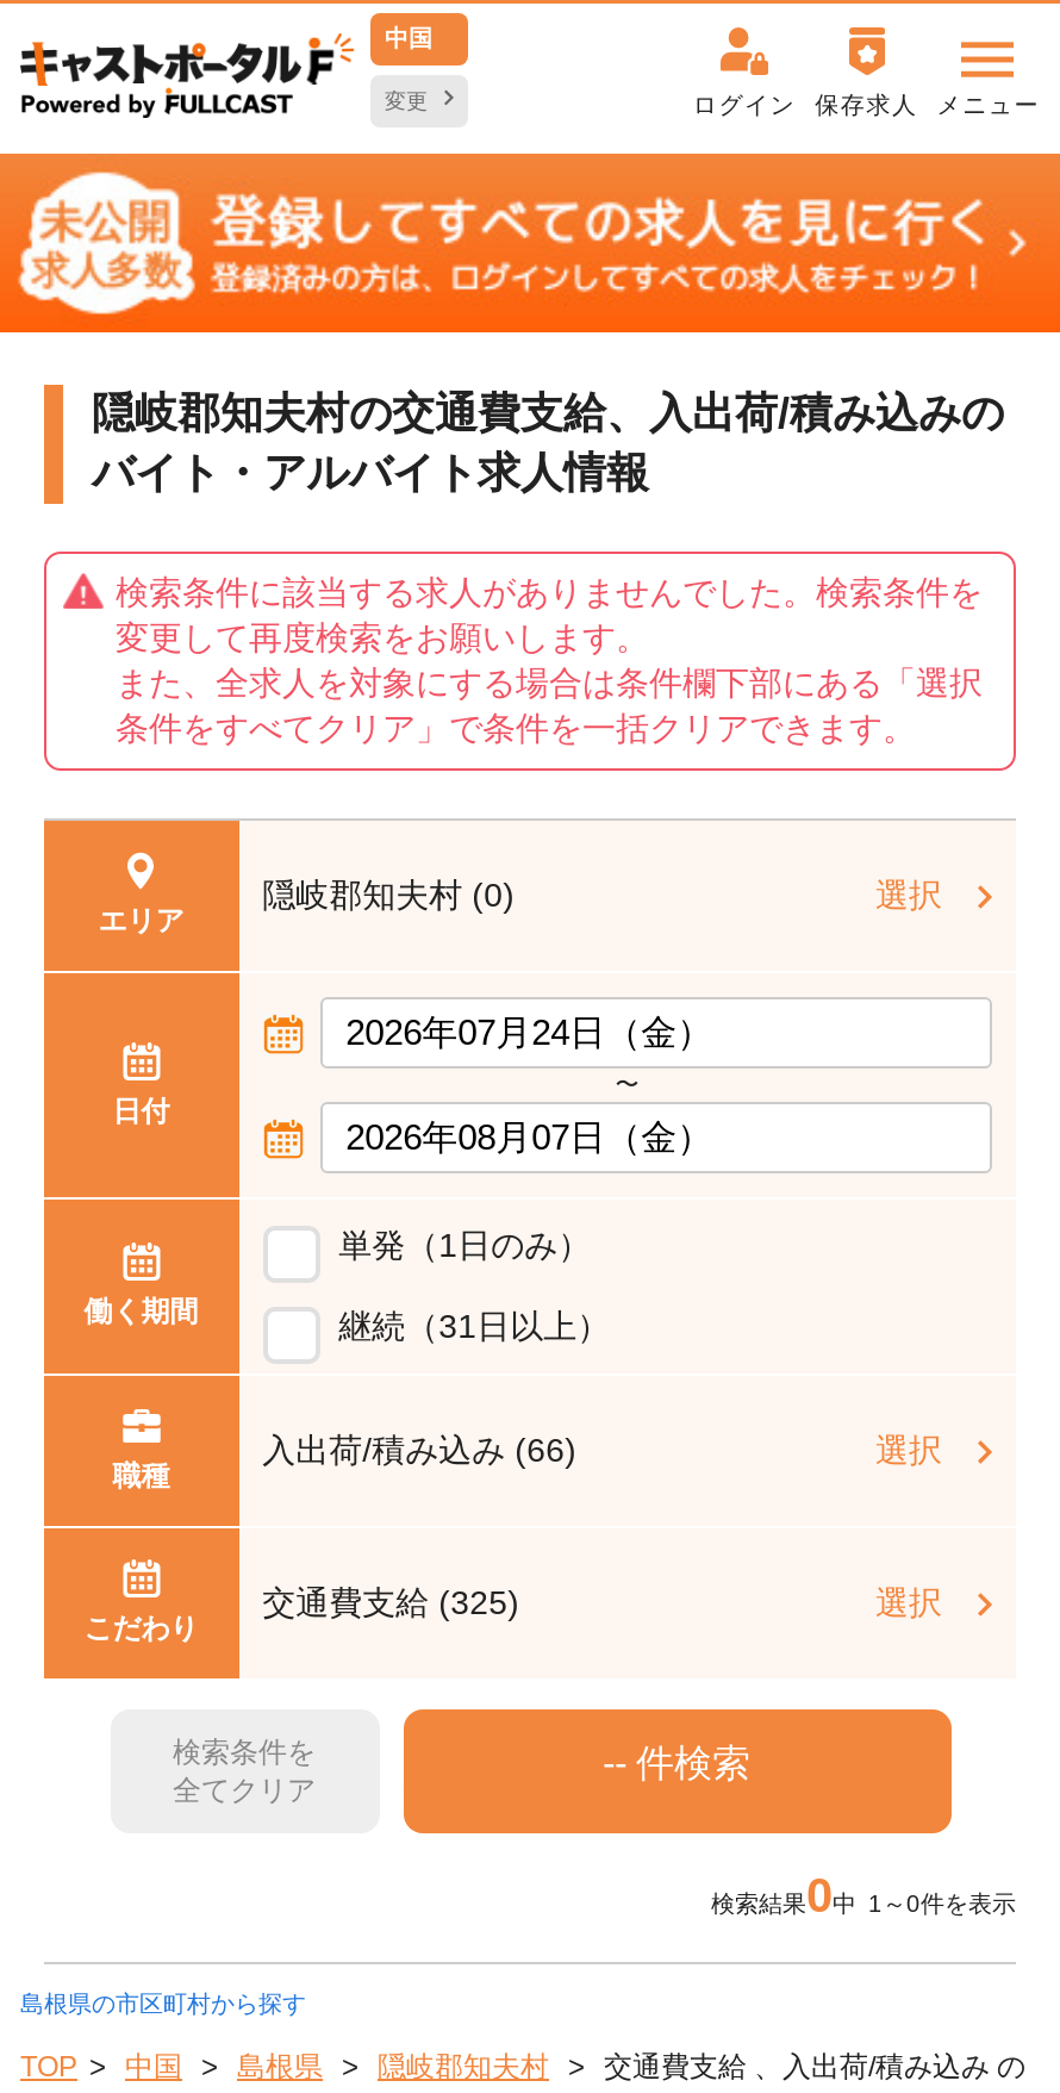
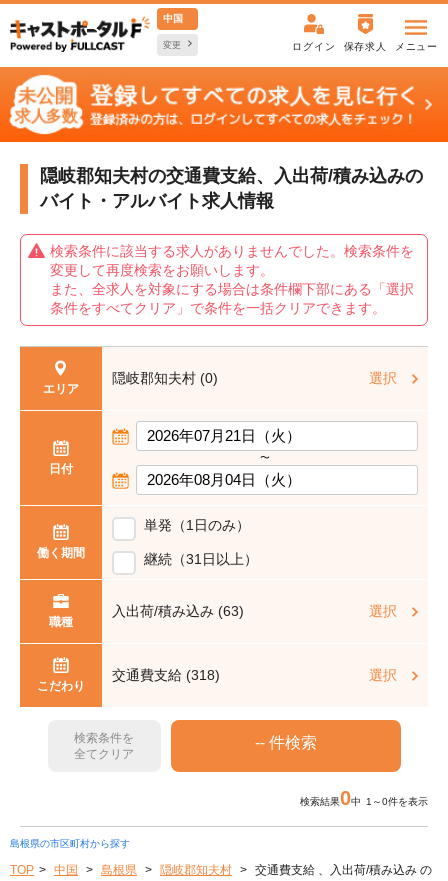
- 入出荷/積み込み (66)
+ 入出荷/積み込み (63)

- 交通費支給 (325)
+ 交通費支給 (318)
